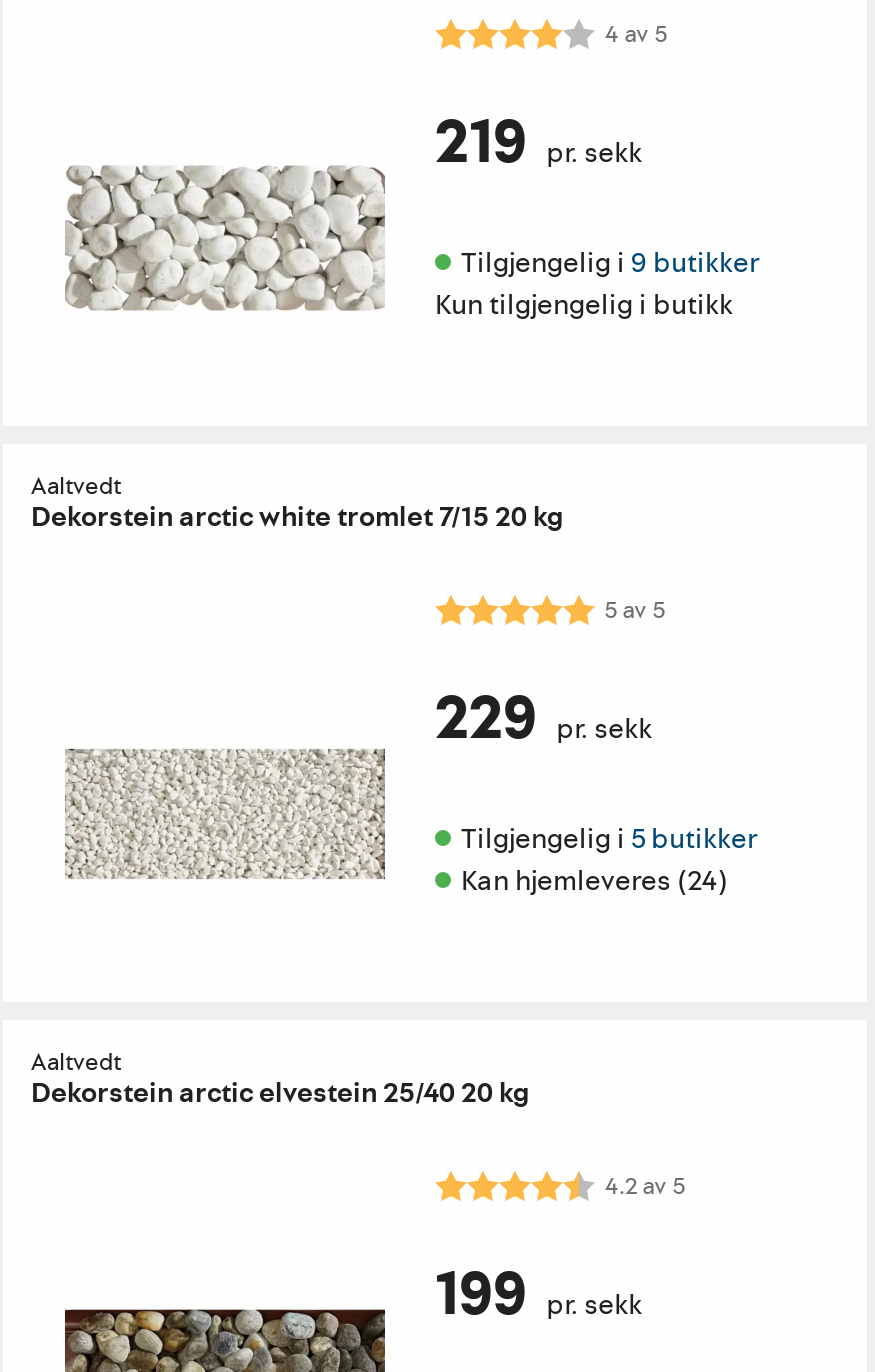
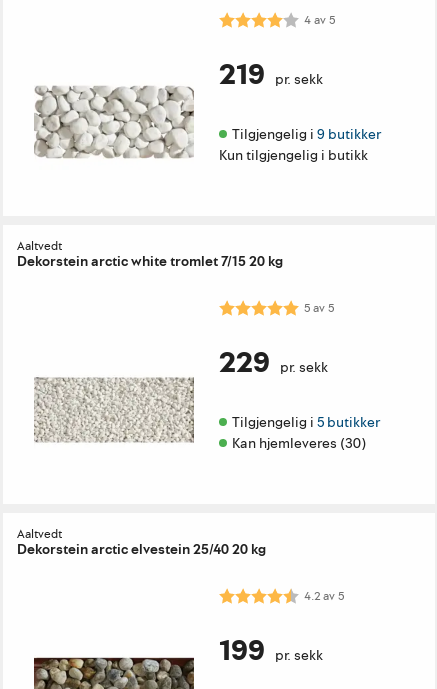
- Kan hjemleveres (24)
+ Kan hjemleveres (30)
